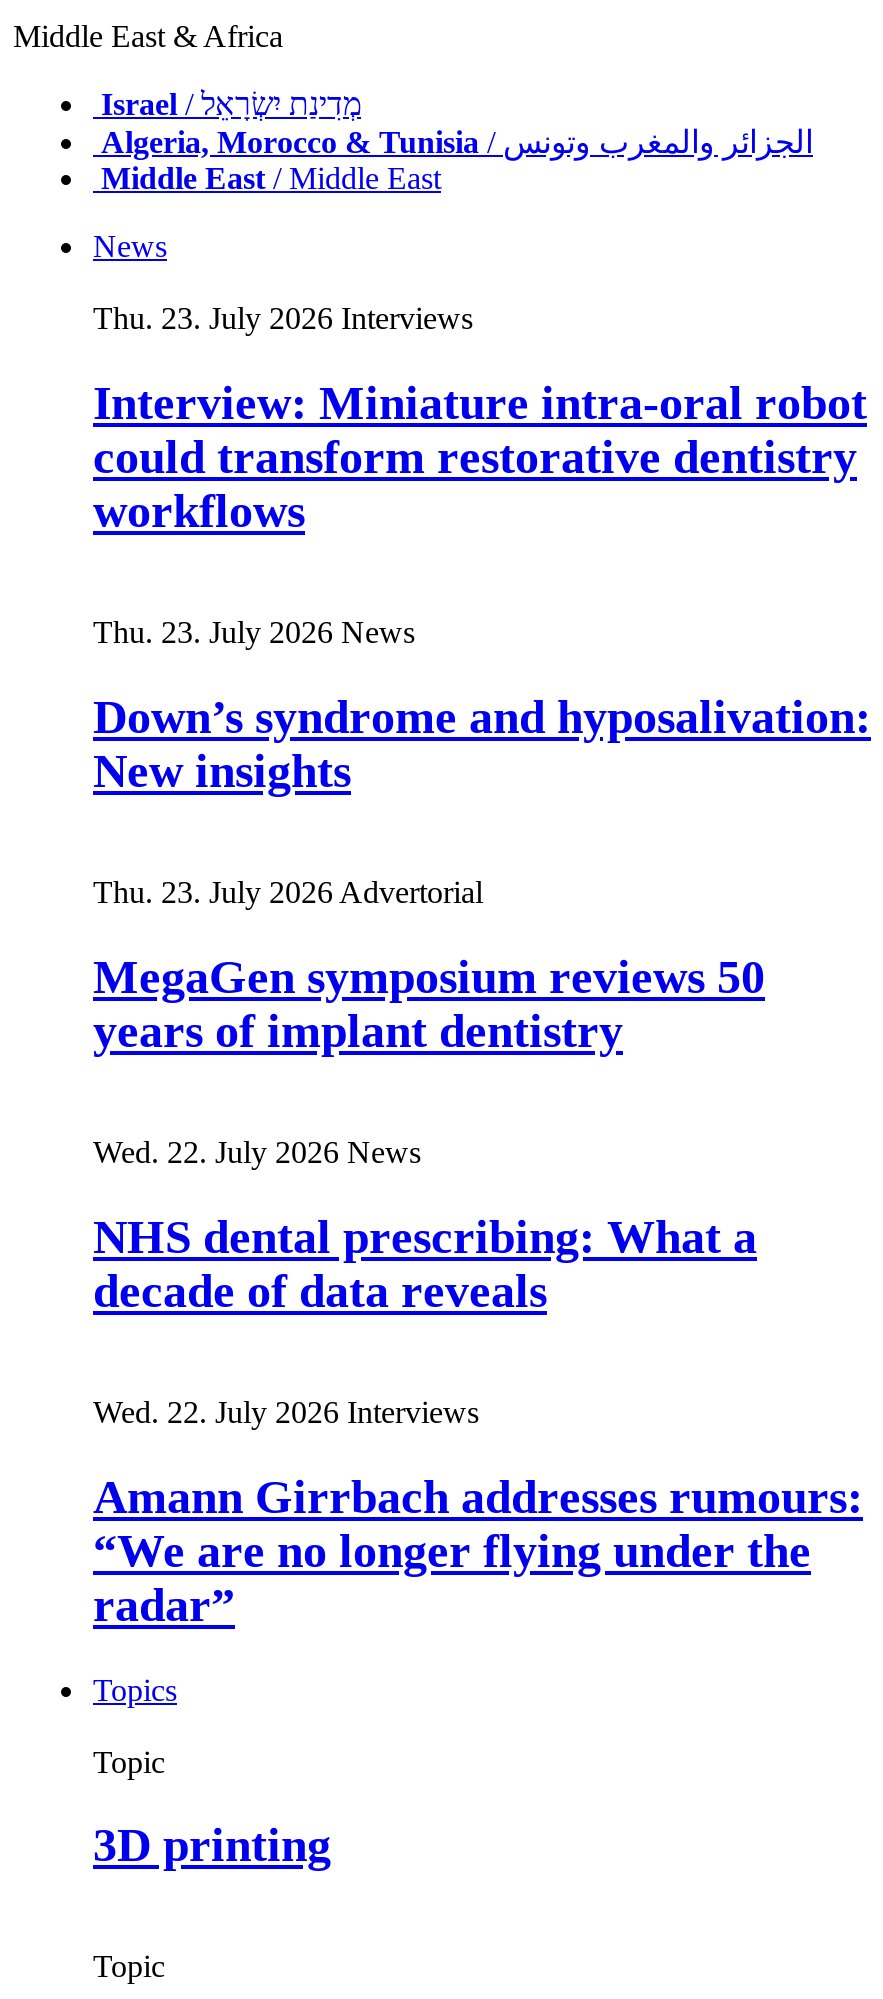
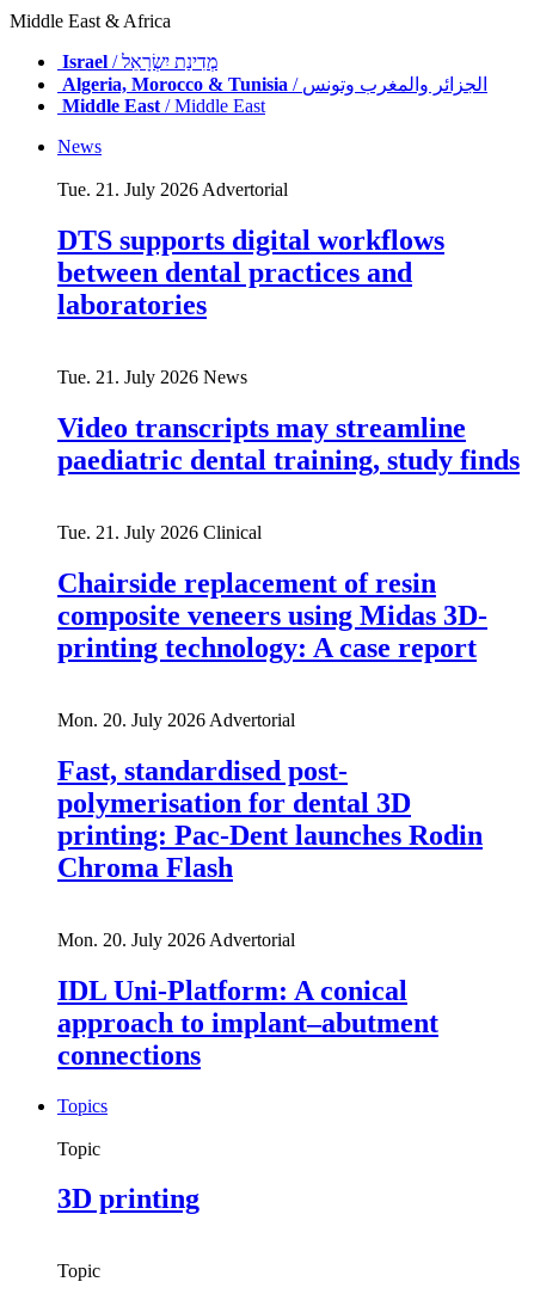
- Thu. 23. July 2026 Interviews
+ Tue. 21. July 2026 Advertorial

- Interview: Miniature intra-oral robot
- could transform restorative dentistry
- workflows
+ DTS supports digital workflows
+ between dental practices and
+ laboratories

- Thu. 23. July 2026 News
+ Tue. 21. July 2026 News

- Down’s syndrome and hyposalivation:
- New insights
+ Video transcripts may streamline
+ paediatric dental training, study finds

- Thu. 23. July 2026 Advertorial
+ Tue. 21. July 2026 Clinical

- MegaGen symposium reviews 50
- years of implant dentistry
+ Chairside replacement of resin
+ composite veneers using Midas 3D-
+ printing technology: A case report

- Wed. 22. July 2026 News
+ Mon. 20. July 2026 Advertorial

- NHS dental prescribing: What a
- decade of data reveals
+ Fast, standardised post-
+ polymerisation for dental 3D
+ printing: Pac-Dent launches Rodin
+ Chroma Flash

- Wed. 22. July 2026 Interviews
+ Mon. 20. July 2026 Advertorial

- Amann Girrbach addresses rumours:
- “We are no longer flying under the
- radar”
+ IDL Uni-Platform: A conical
+ approach to implant–abutment
+ connections
